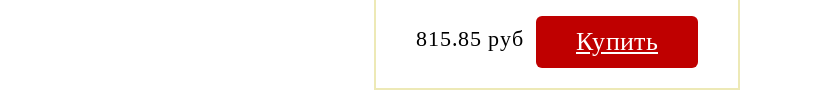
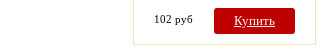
- 815.85 руб
+ 102 руб
